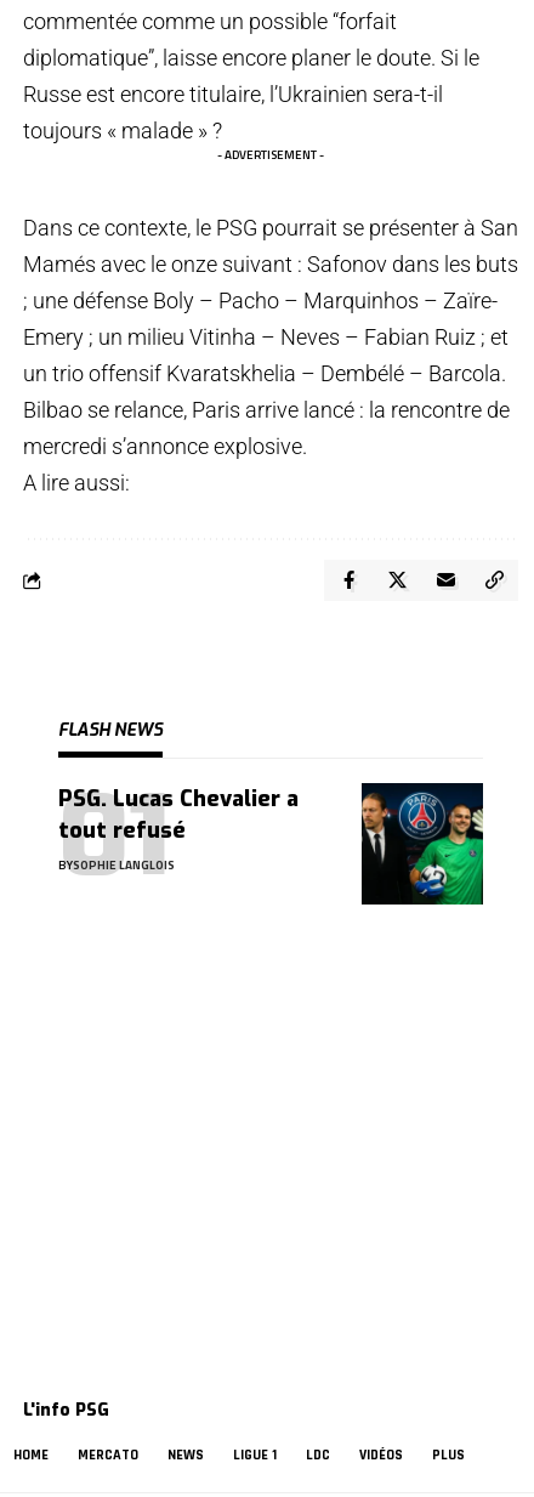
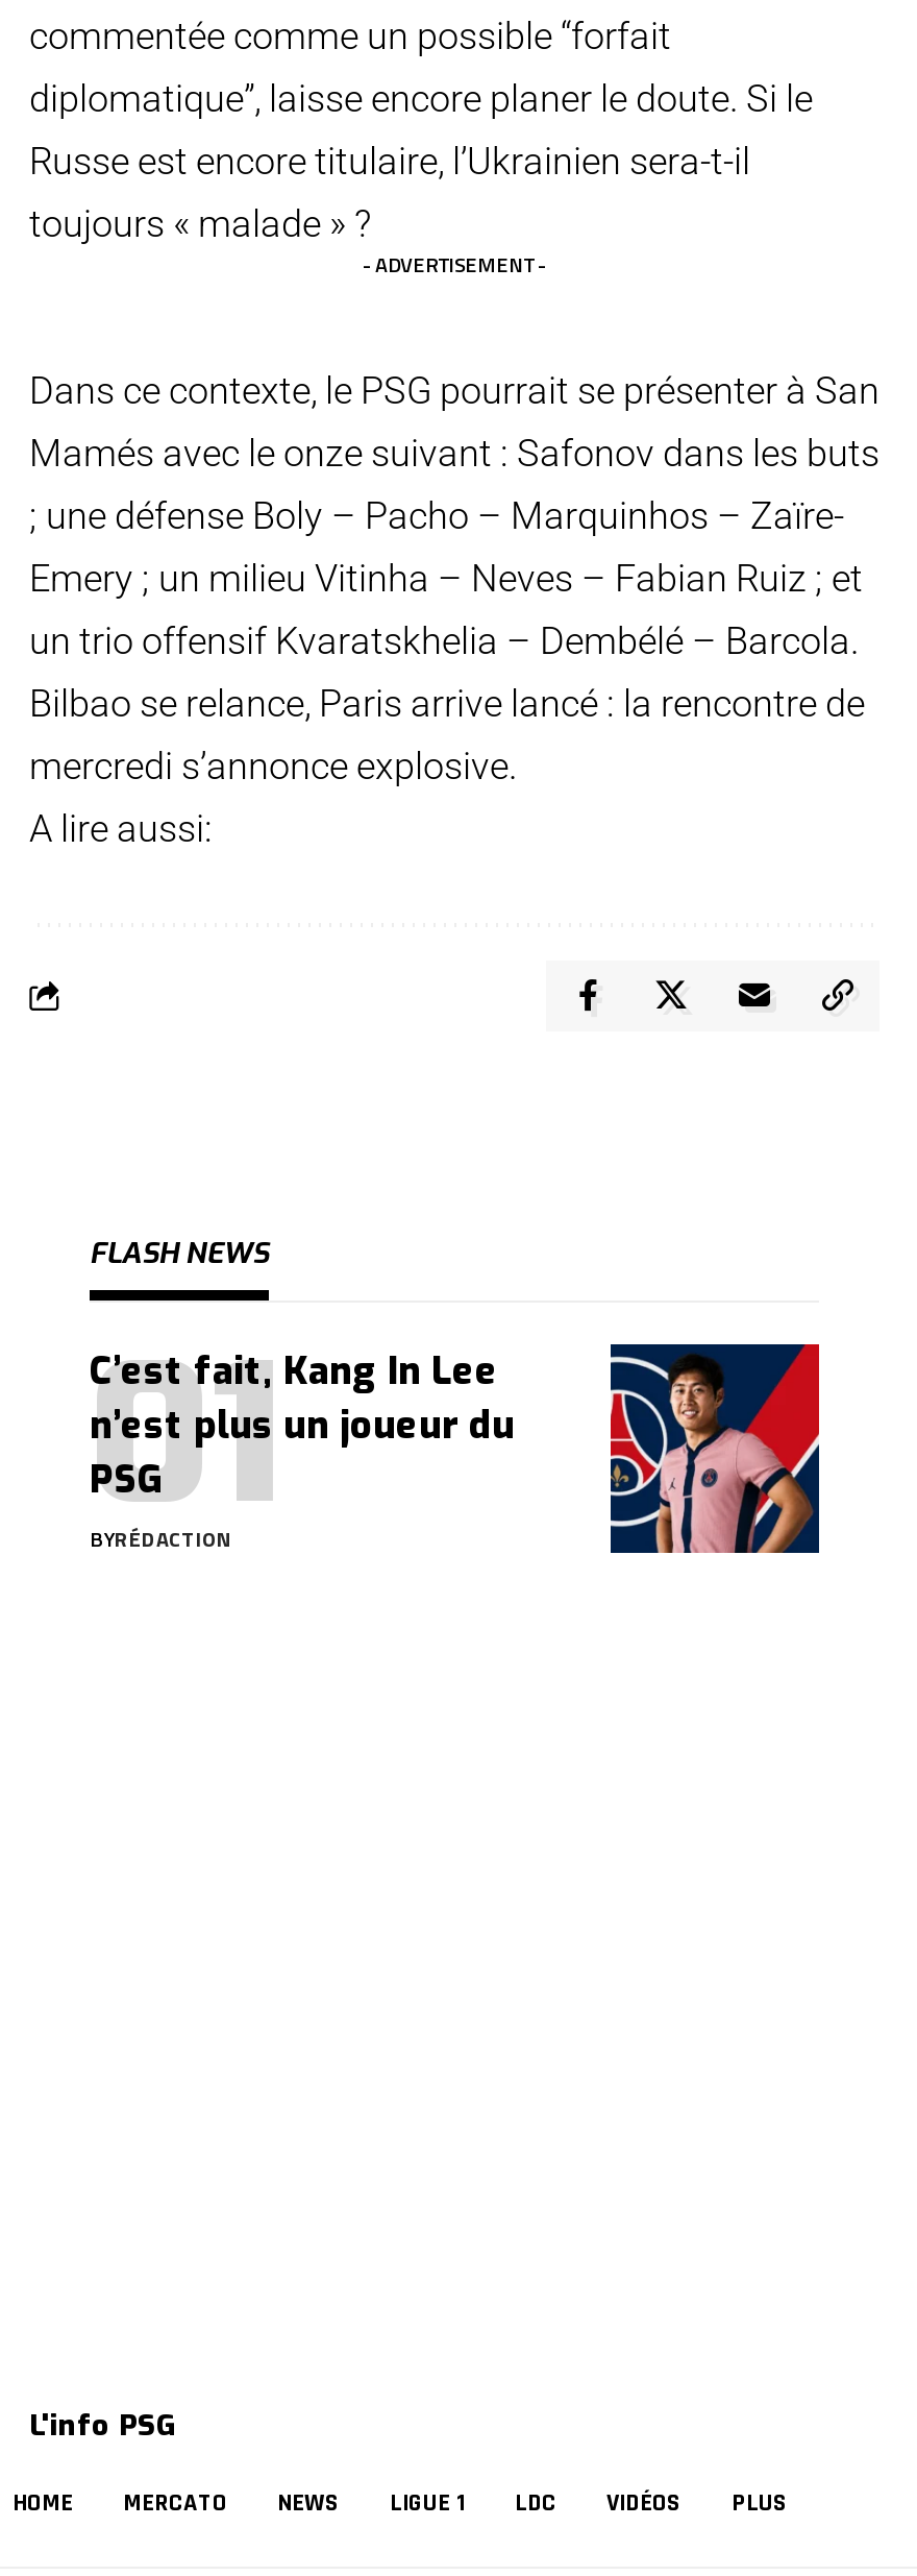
- PSG. Lucas Chevalier a
- tout refusé
- BYSOPHIE LANGLOIS
+ C’est fait, Kang In Lee
+ n’est plus un joueur du
+ PSG
+ BYRÉDACTION

- [image]
+ [image]
